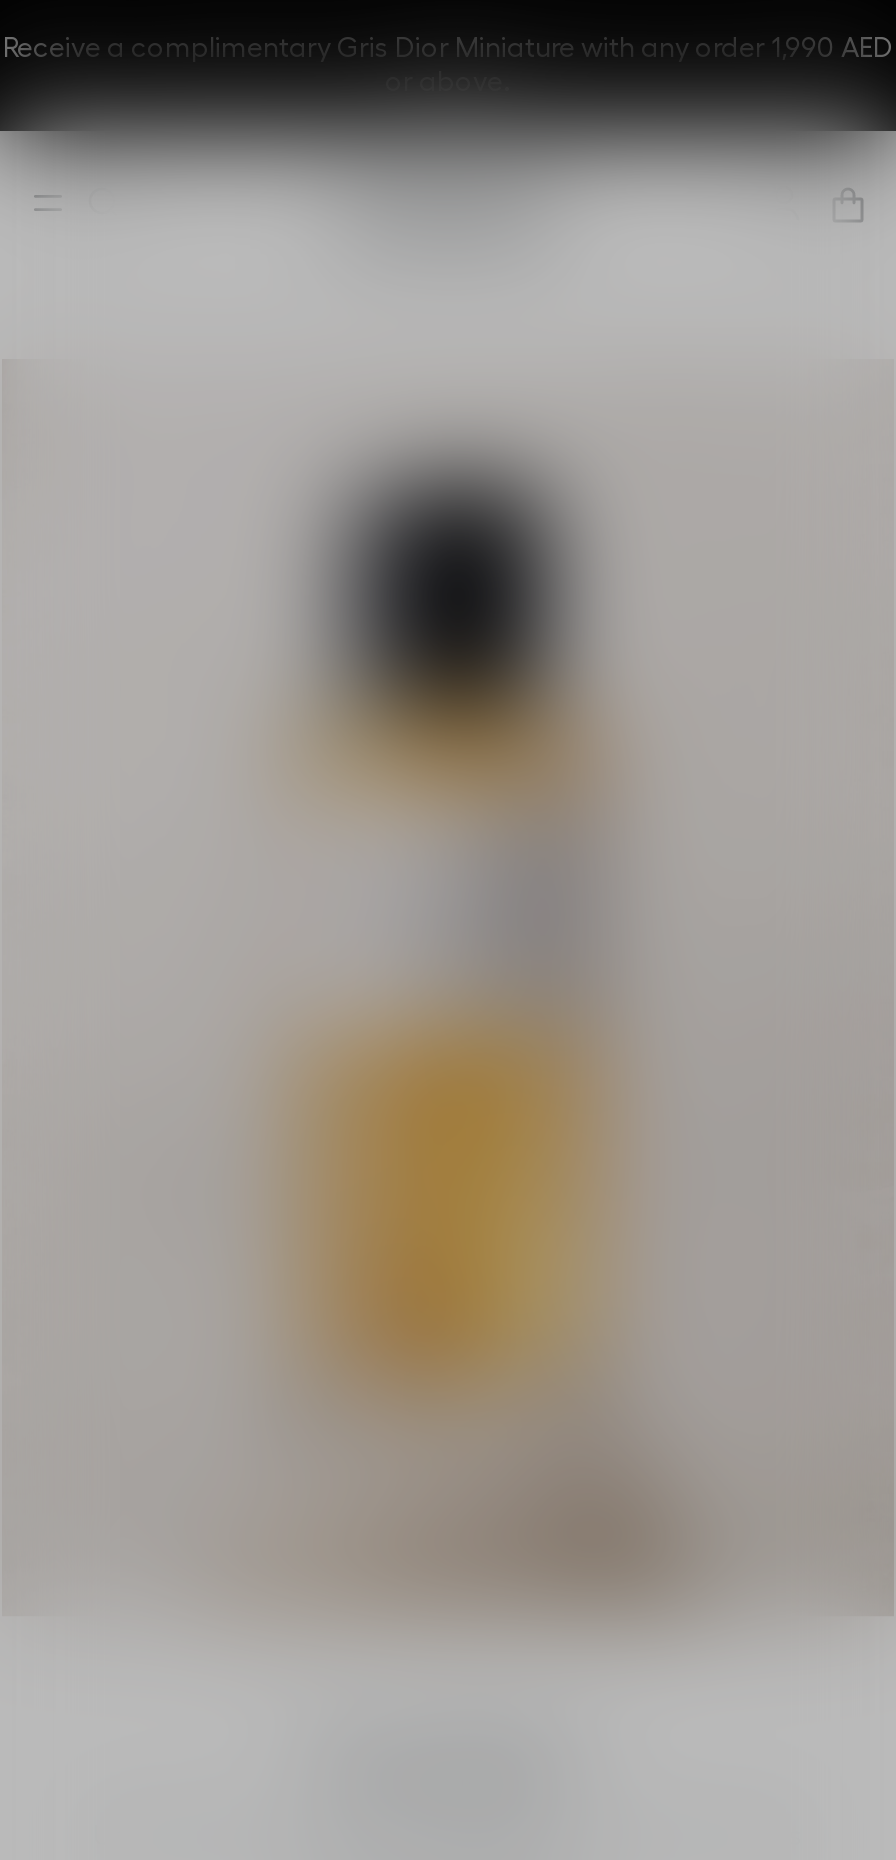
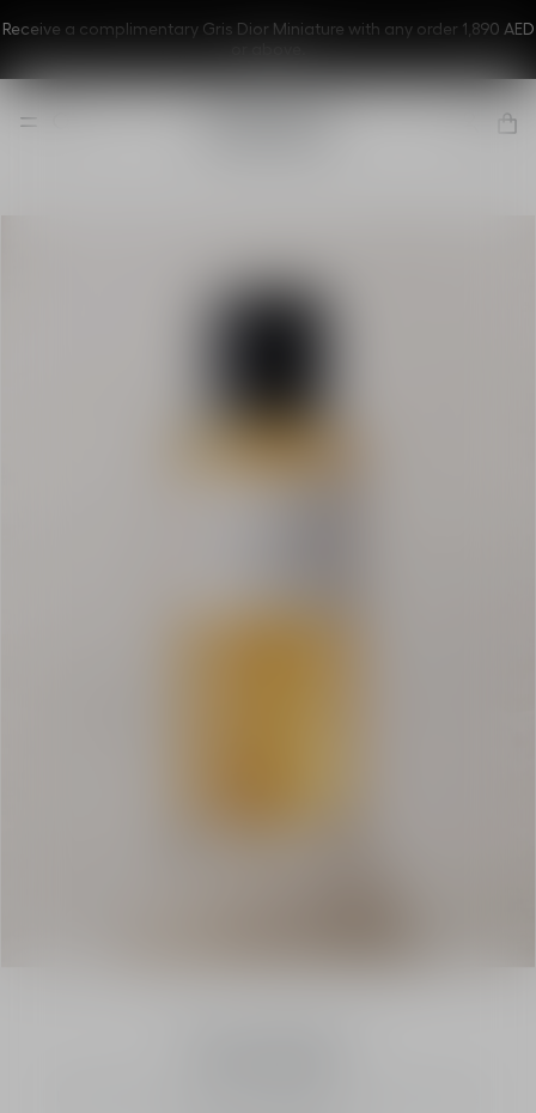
- Receive a complimentary Gris Dior Miniature with any order 1,990 AED
+ Receive a complimentary Gris Dior Miniature with any order 1,890 AED
